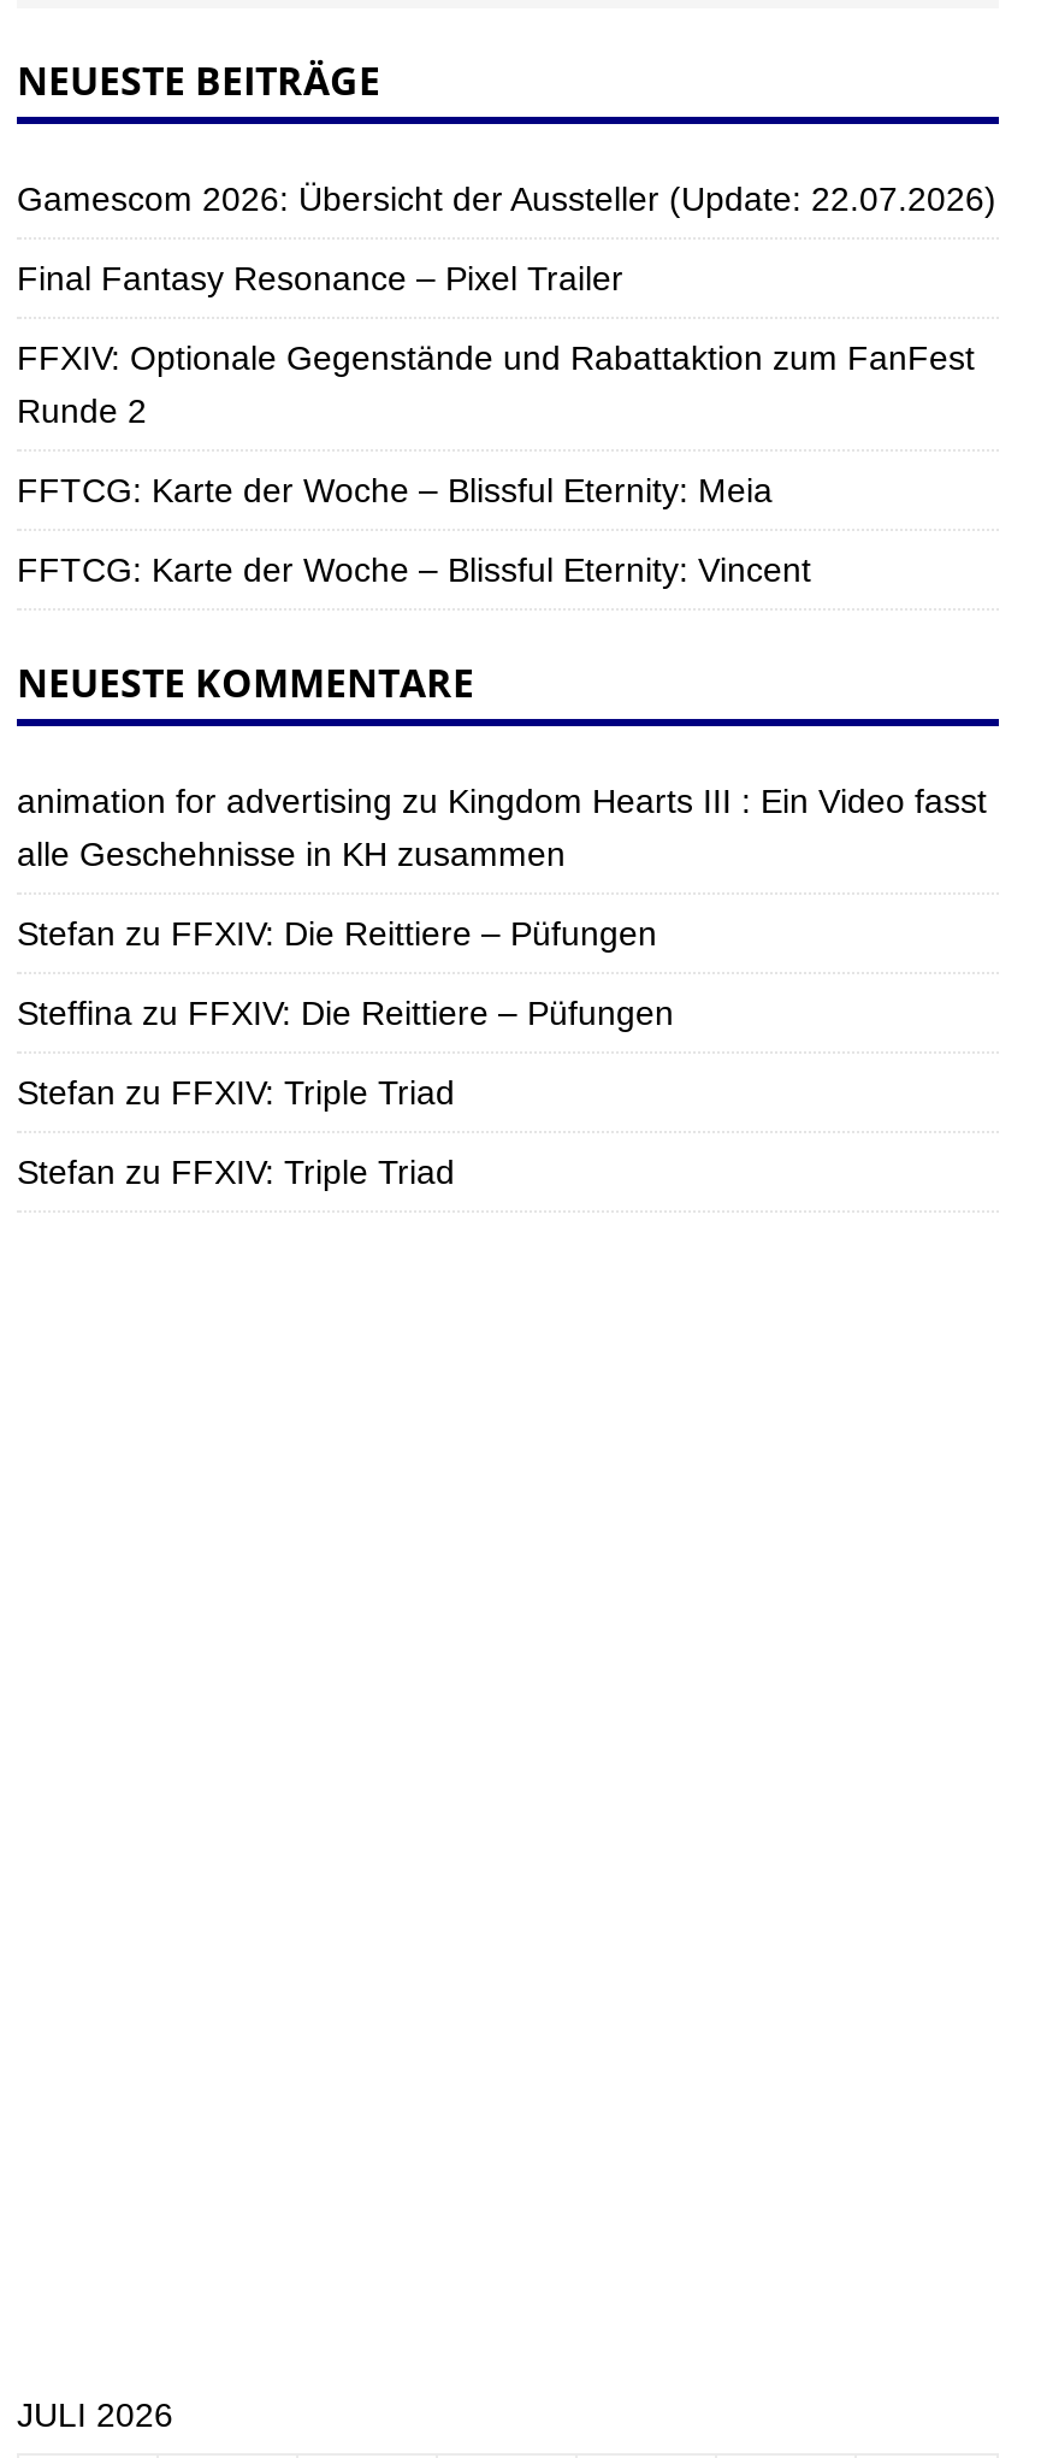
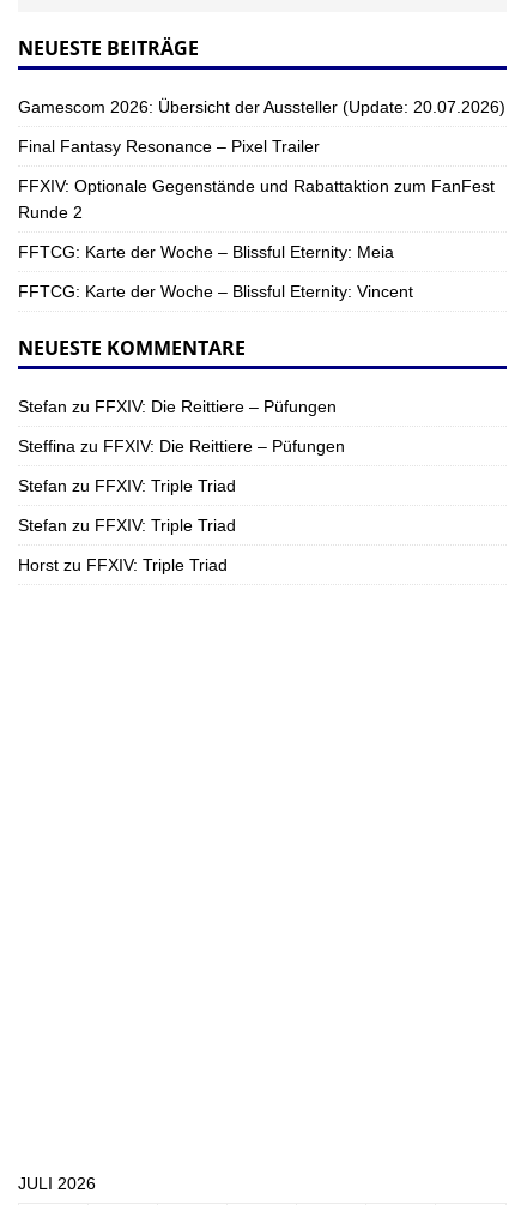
- Gamescom 2026: Übersicht der Aussteller (Update: 22.07.2026)
+ Gamescom 2026: Übersicht der Aussteller (Update: 20.07.2026)

- animation for advertising zu Kingdom Hearts III : Ein Video fasst
- alle Geschehnisse in KH zusammen

moved up: Stefan zu FFXIV: Die Reittiere – Püfungen | Steffina zu FFXIV: Die Reittiere – Püfungen | Stefan zu FFXIV: Triple Triad | Stefan zu FFXIV: Triple Triad

+ Horst zu FFXIV: Triple Triad
